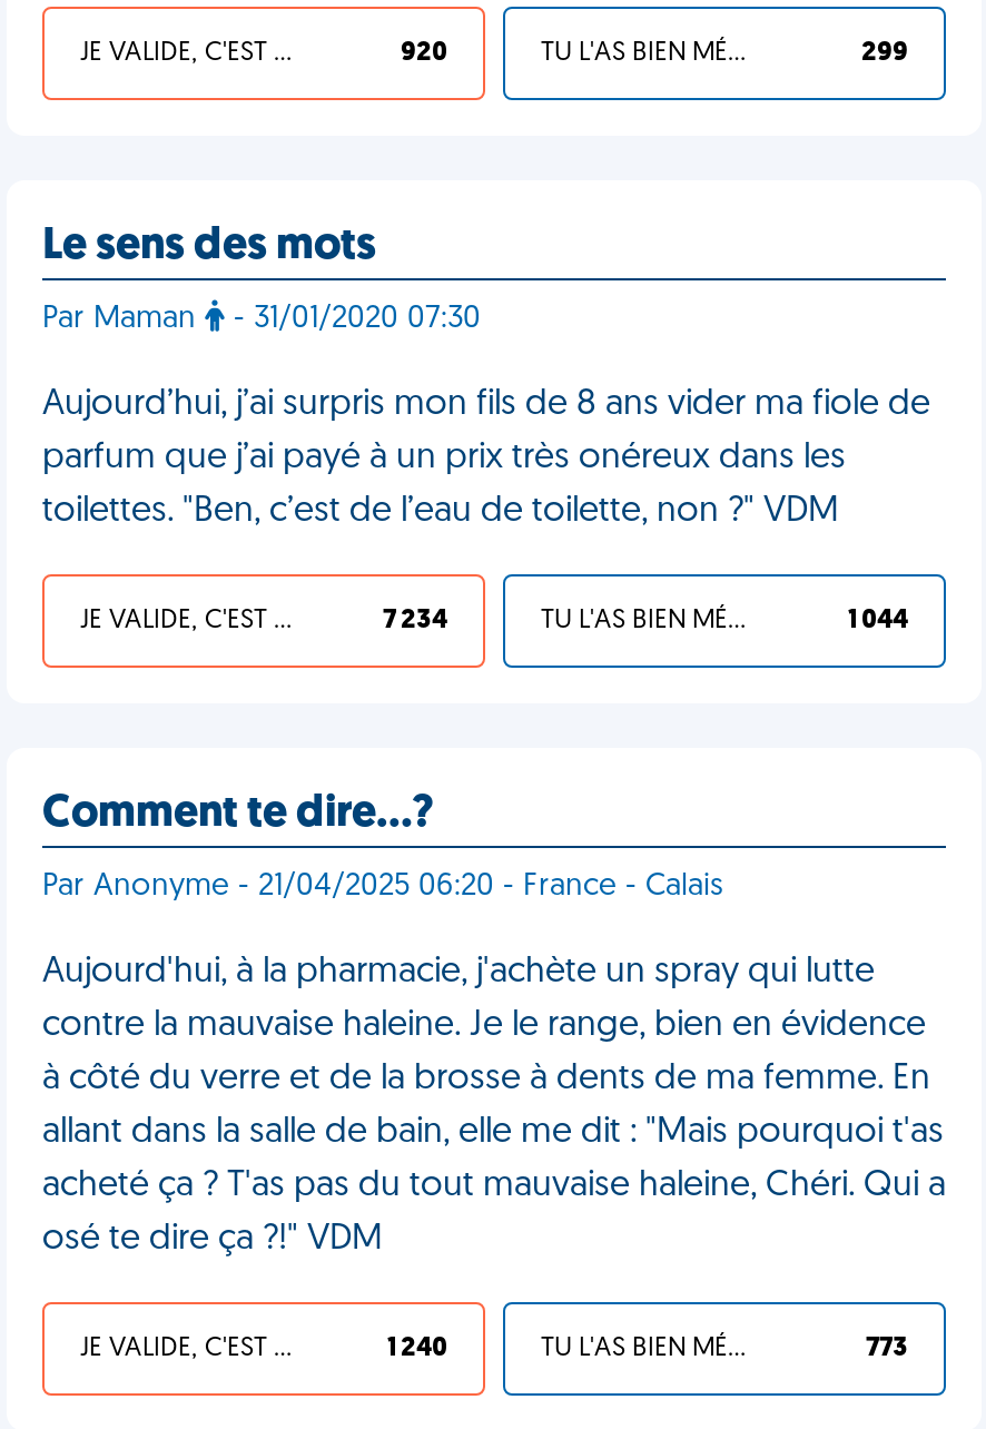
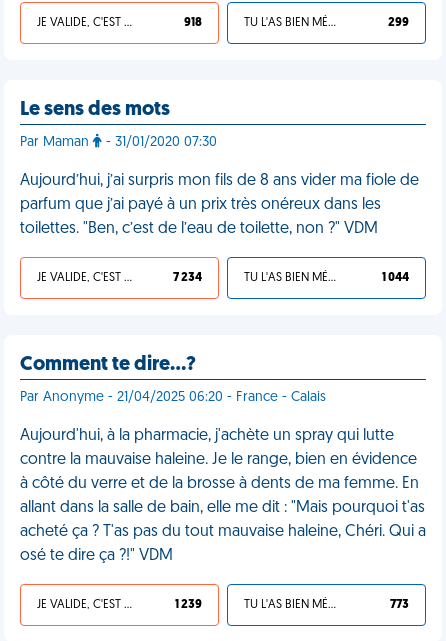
- 920
+ 918

- 1 240
+ 1 239
